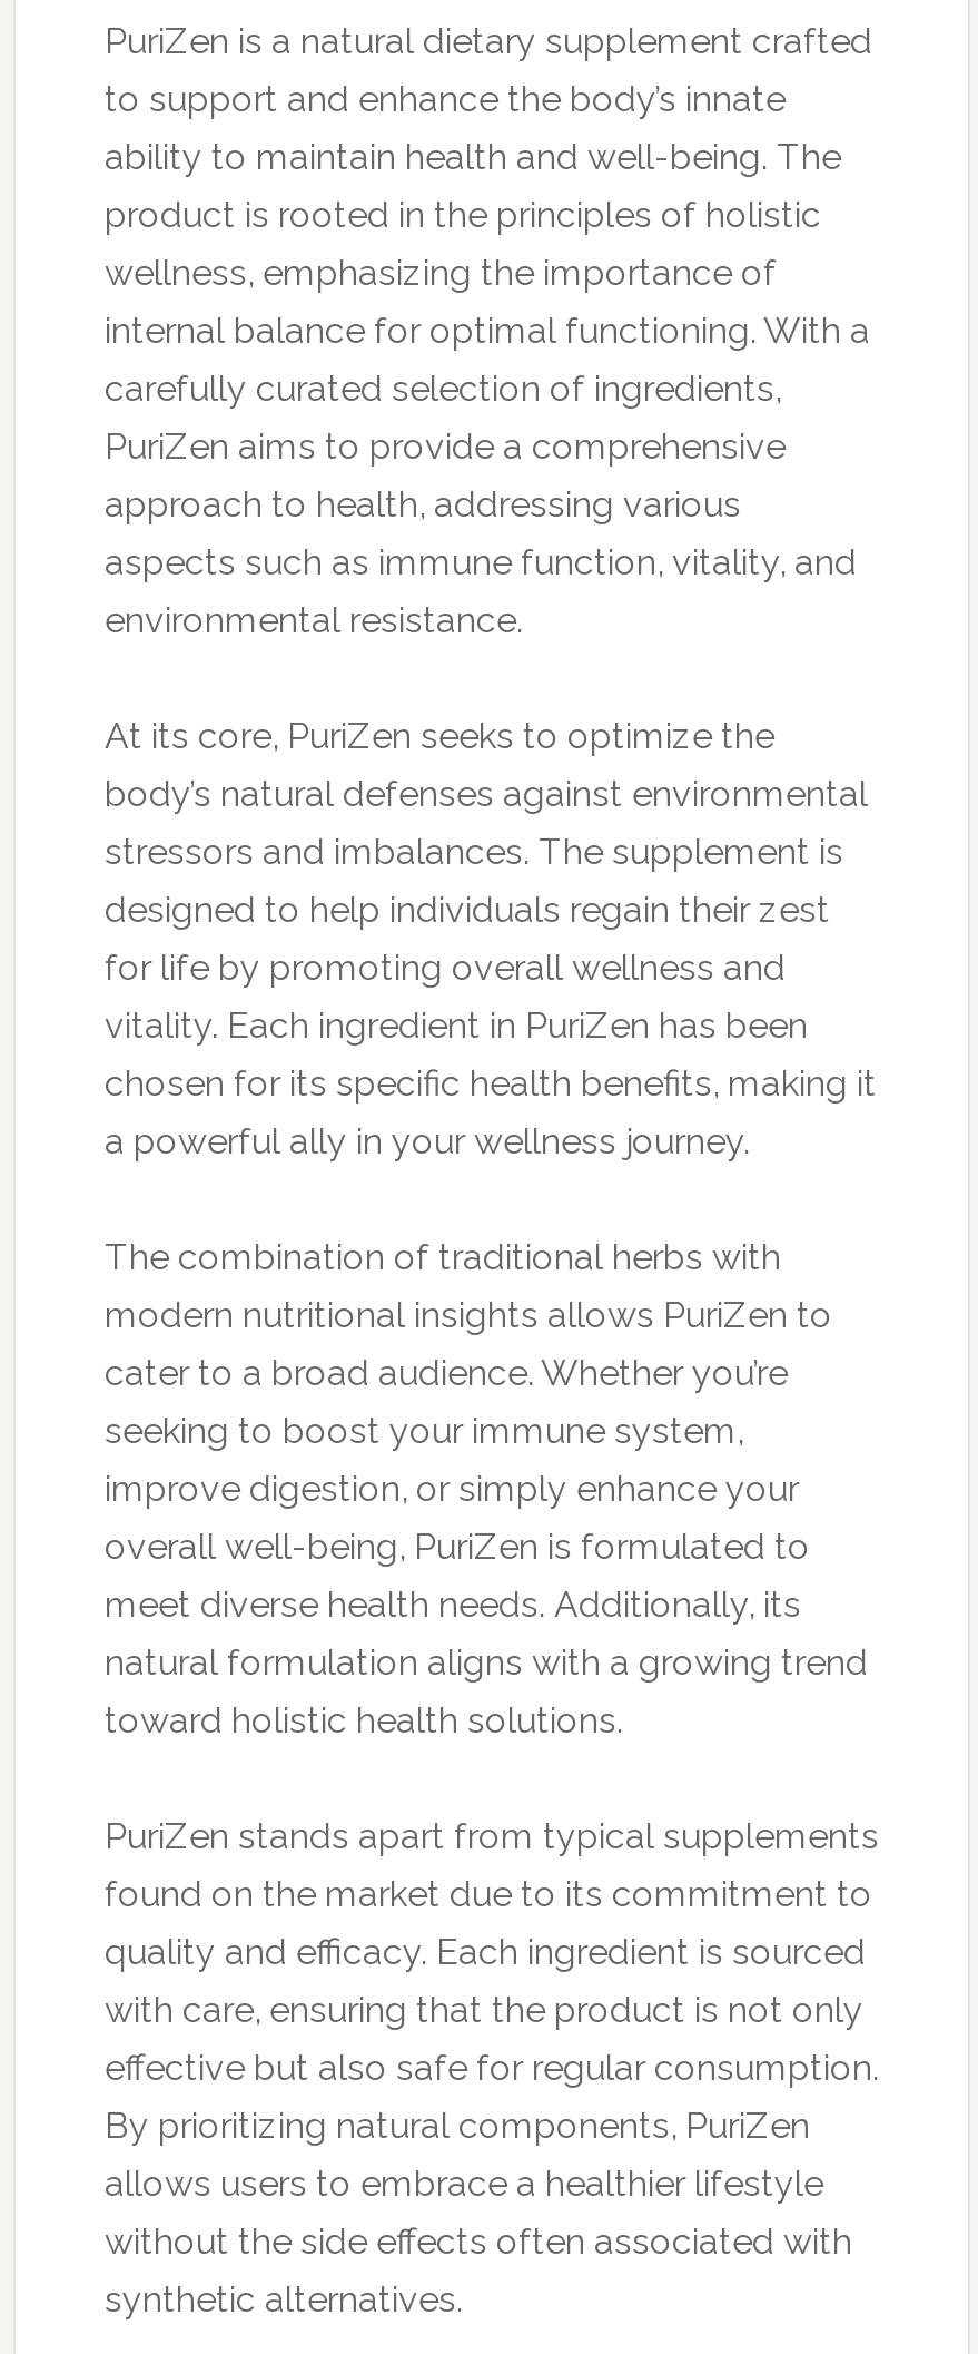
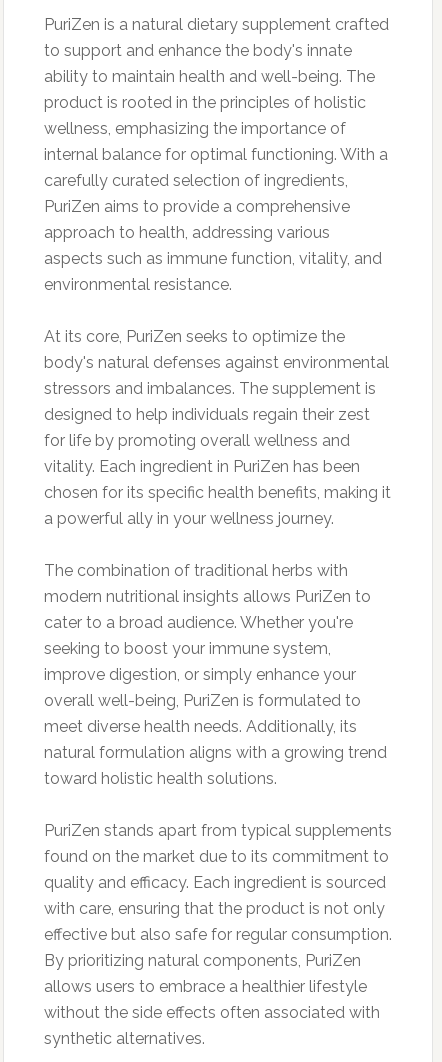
- to support and enhance the body’s innate
+ to support and enhance the body's innate

- body’s natural defenses against environmental
+ body's natural defenses against environmental

- cater to a broad audience. Whether you’re
+ cater to a broad audience. Whether you're
